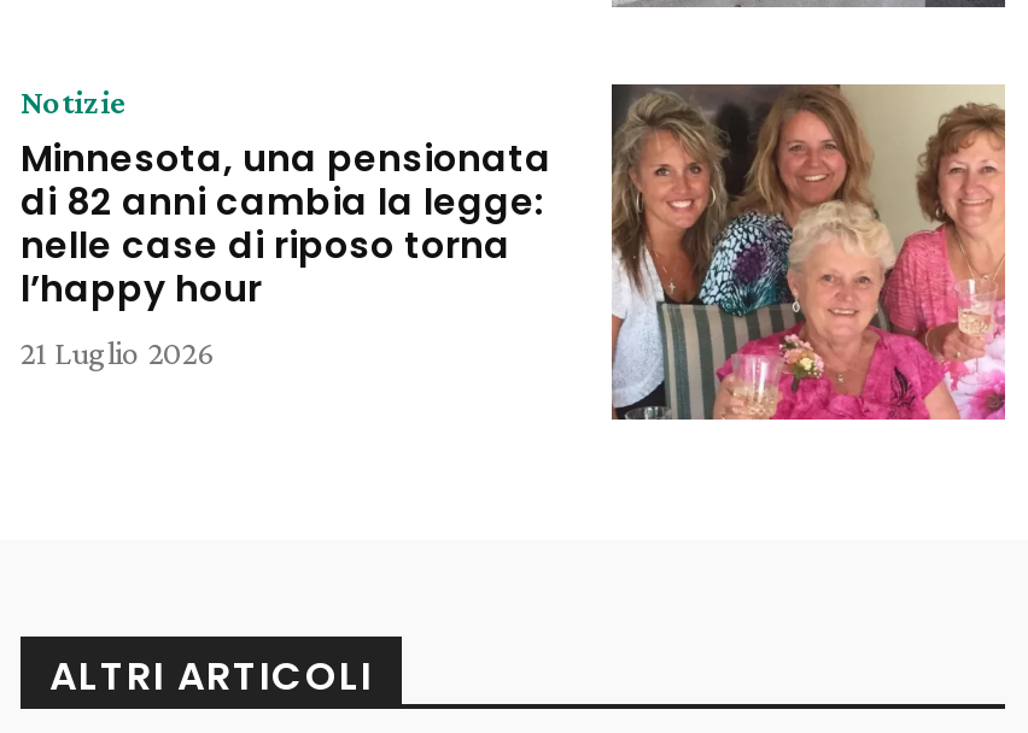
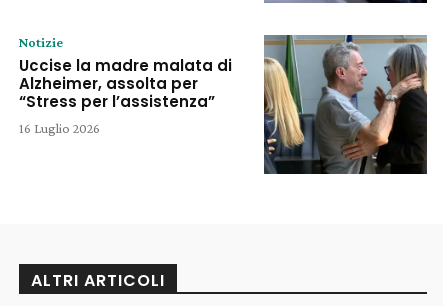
- [image]
- Minnesota, una pensionata
- di 82 anni cambia la legge:
- nelle case di riposo torna
- l’happy hour
- 21 Luglio 2026
+ [image]
+ Uccise la madre malata di
+ Alzheimer, assolta per
+ “Stress per l’assistenza”
+ 16 Luglio 2026
